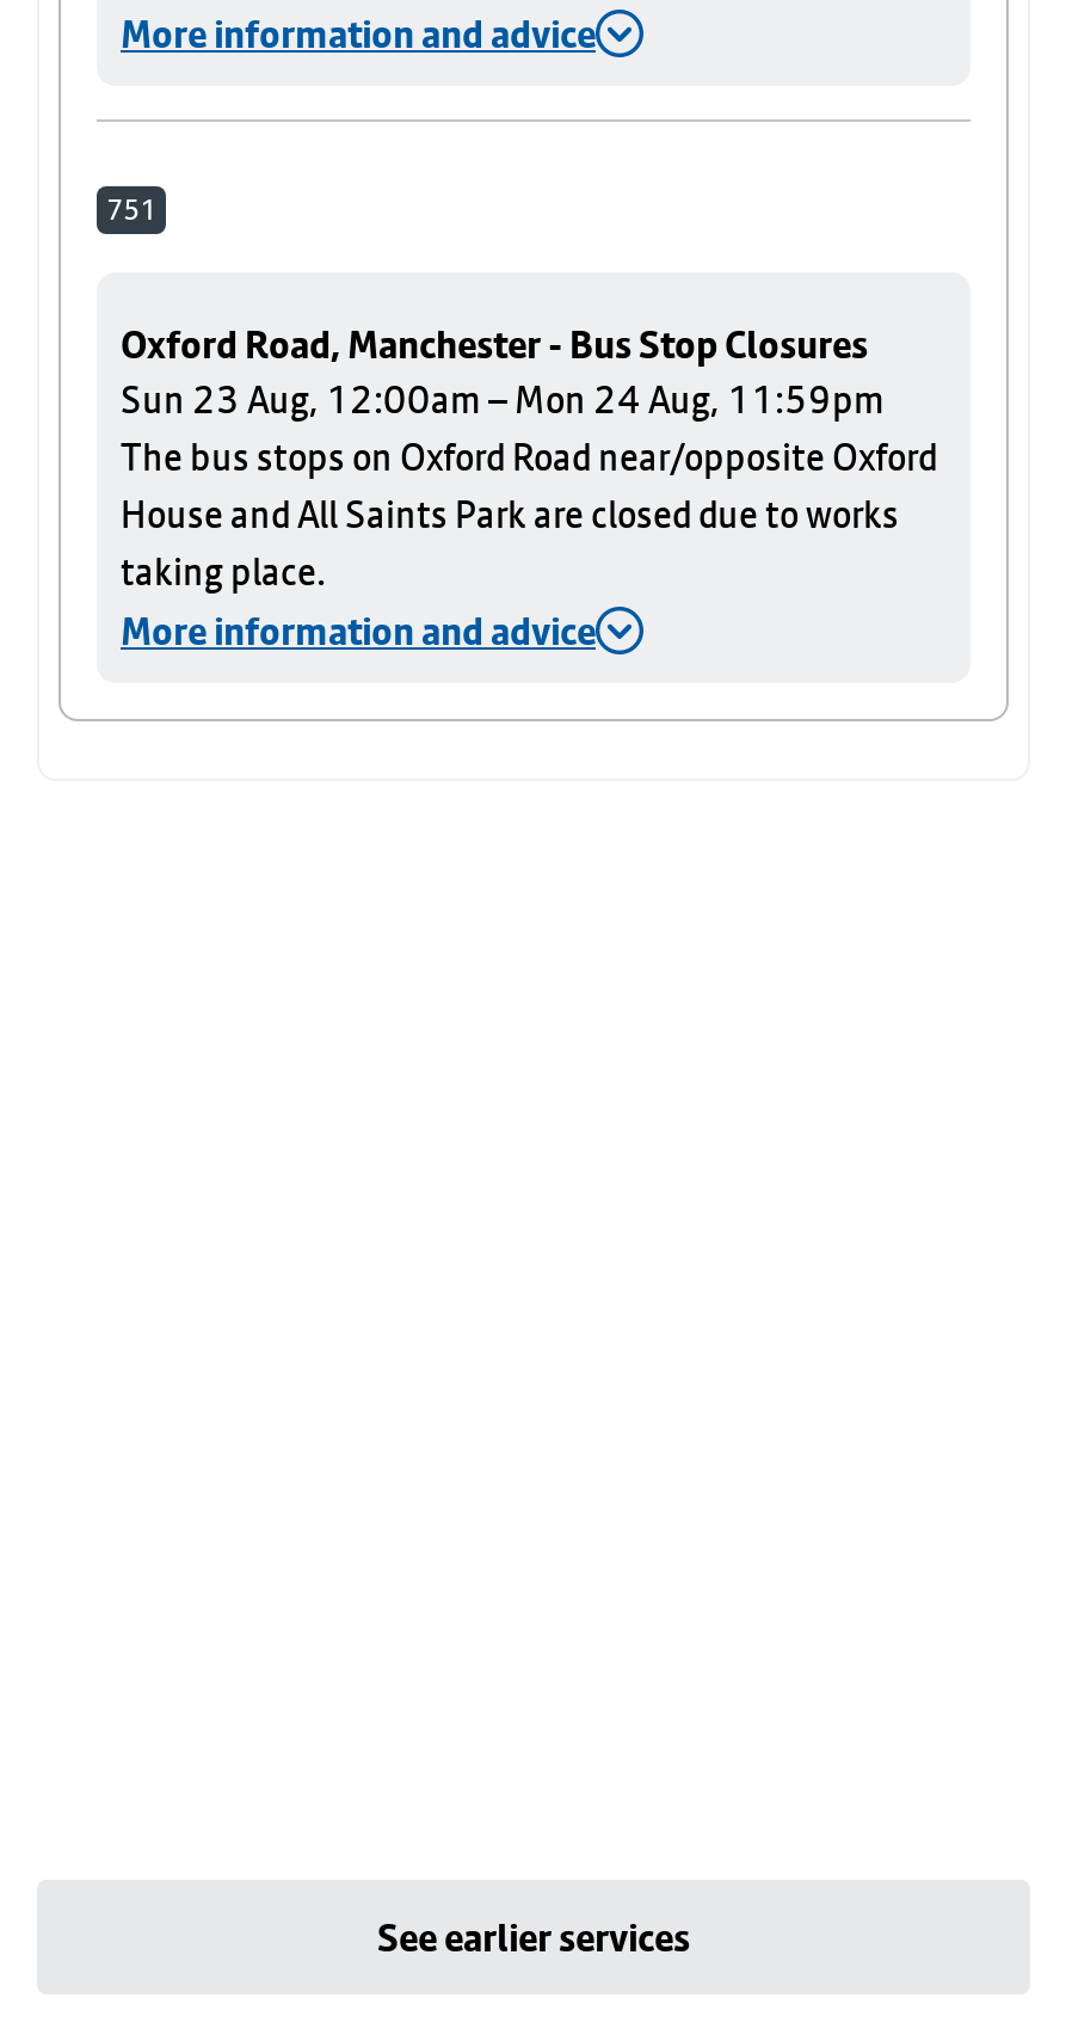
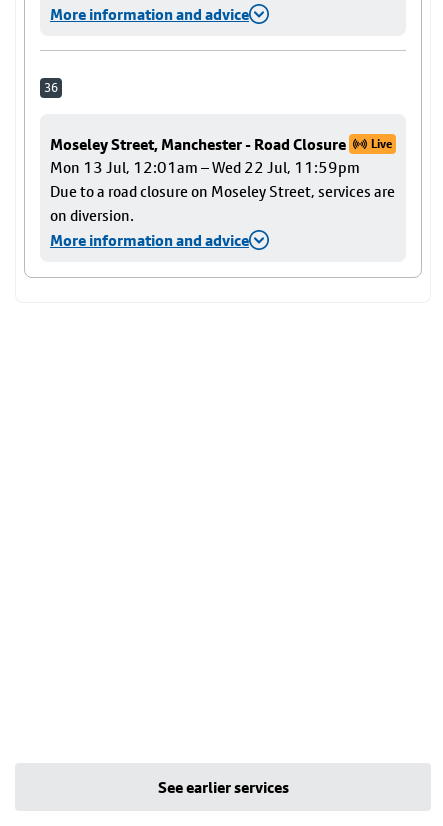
- 751
+ 36

- Oxford Road, Manchester - Bus Stop Closures
- Sun 23 Aug, 12:00am – Mon 24 Aug, 11:59pm
- The bus stops on Oxford Road near/opposite Oxford
- House and All Saints Park are closed due to works
- taking place.
+ Moseley Street, Manchester - Road Closure
+ Live
+ Mon 13 Jul, 12:01am – Wed 22 Jul, 11:59pm
+ Due to a road closure on Moseley Street, services are
+ on diversion.
